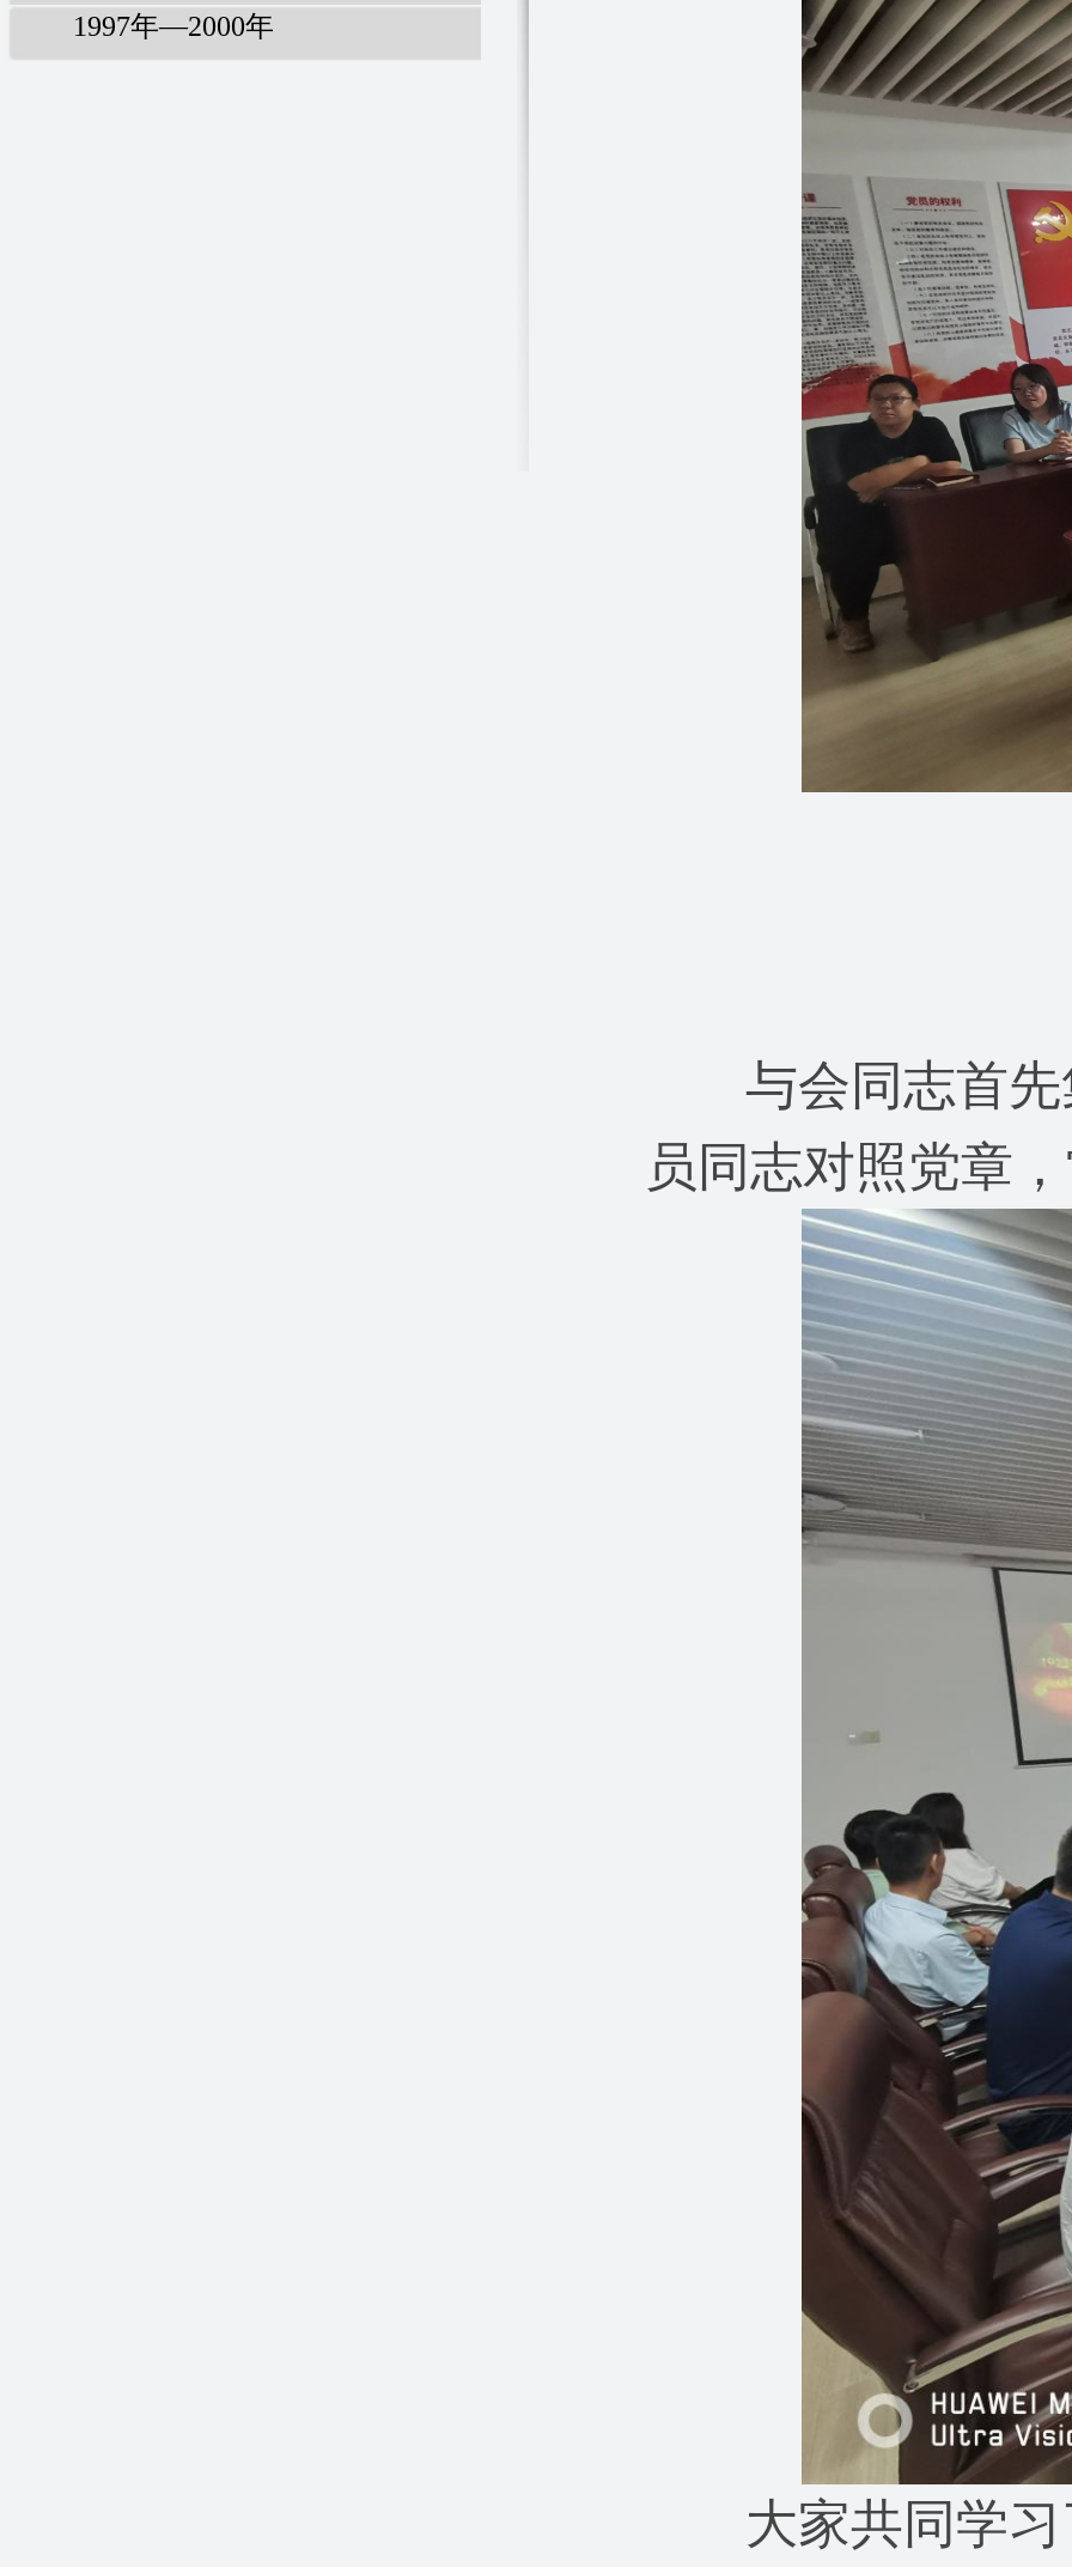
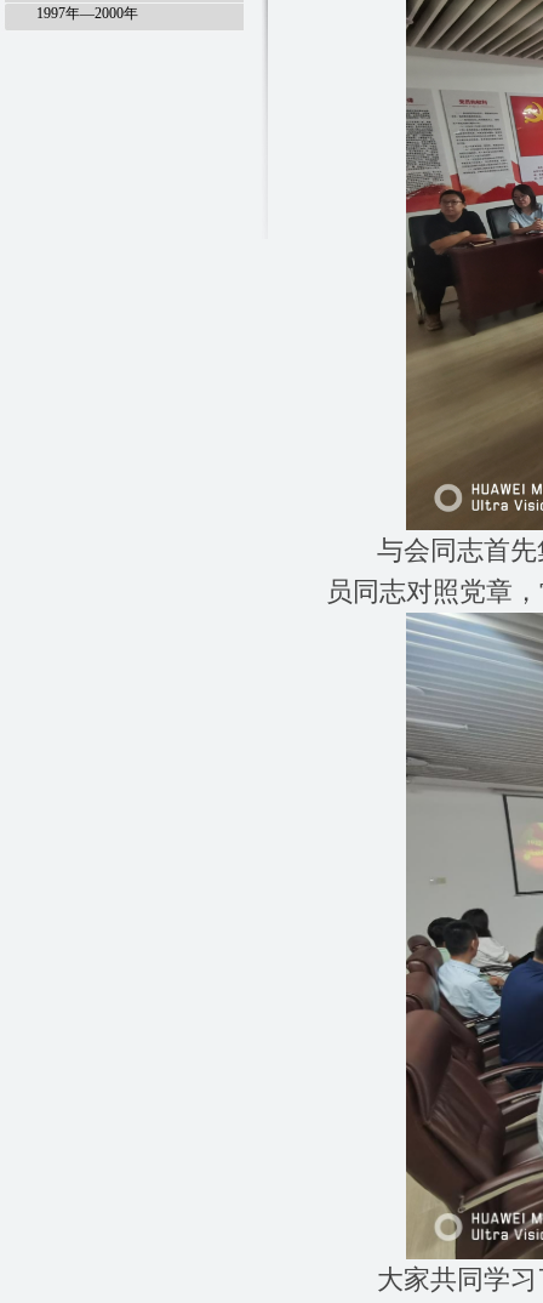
+ [image]
